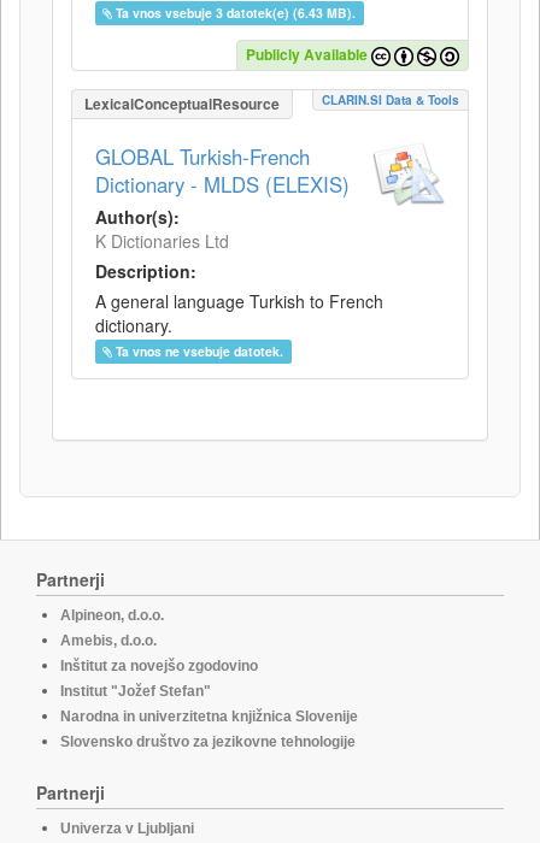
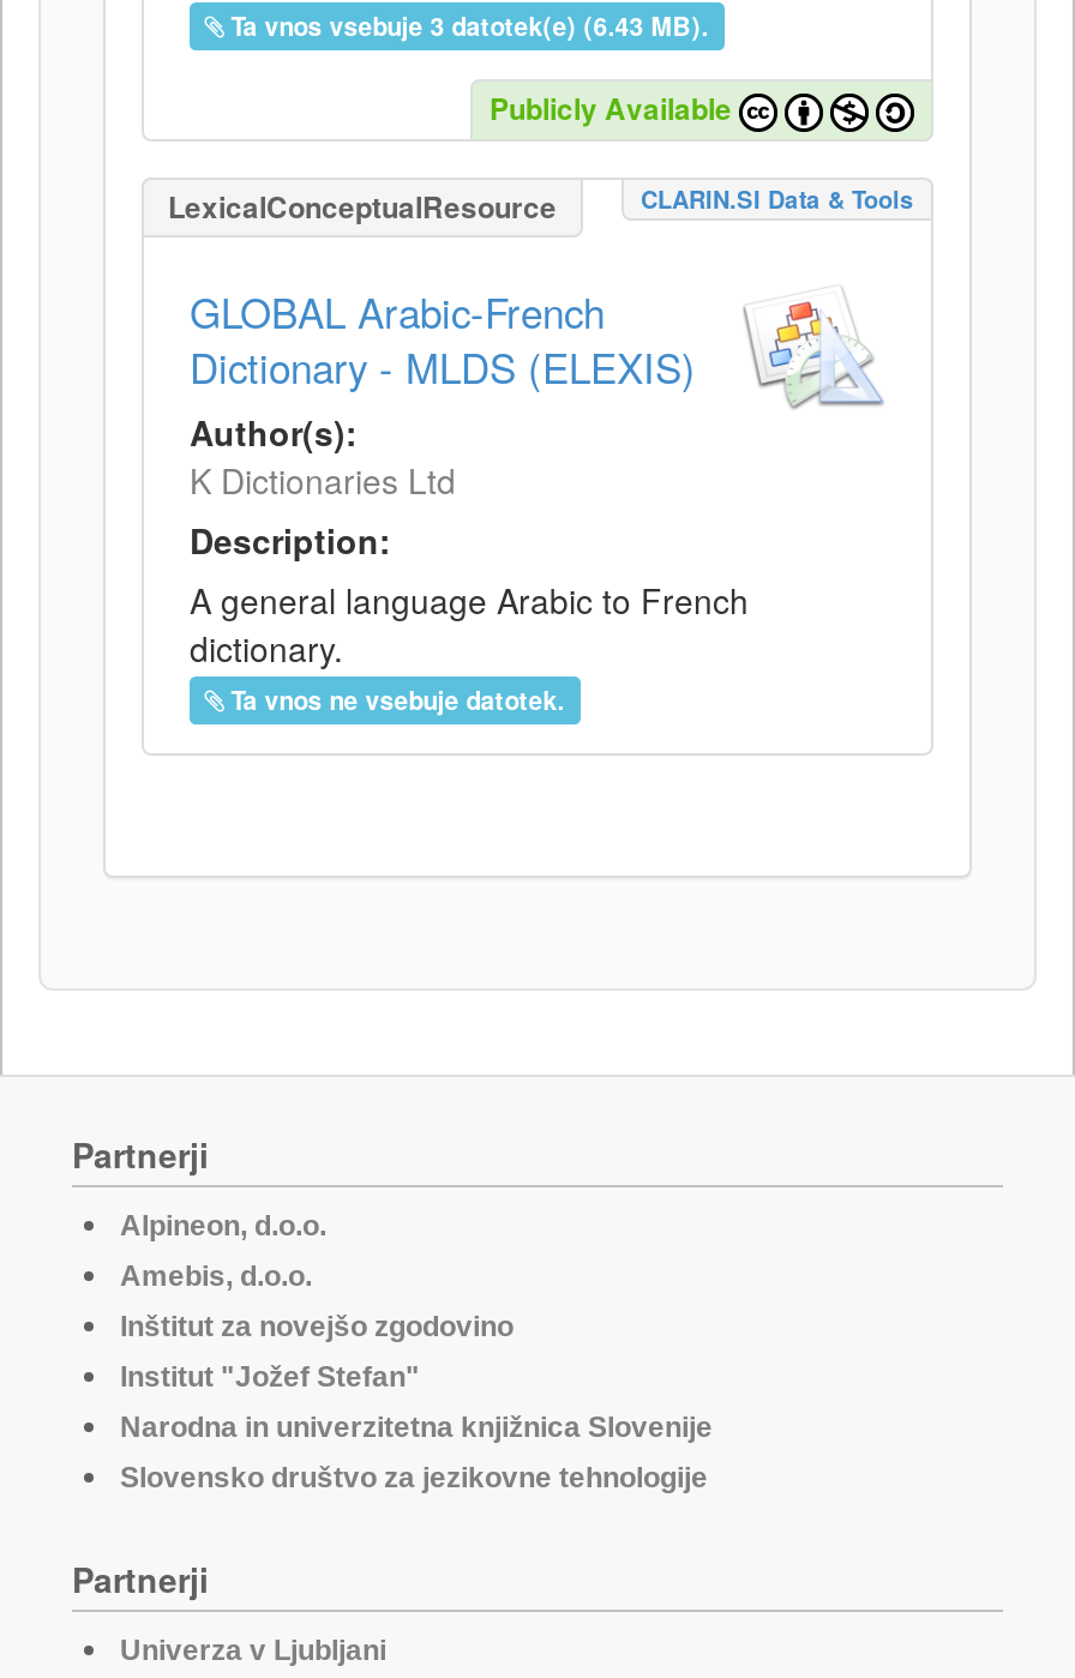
- GLOBAL Turkish-French
+ GLOBAL Arabic-French

- A general language Turkish to French
+ A general language Arabic to French
